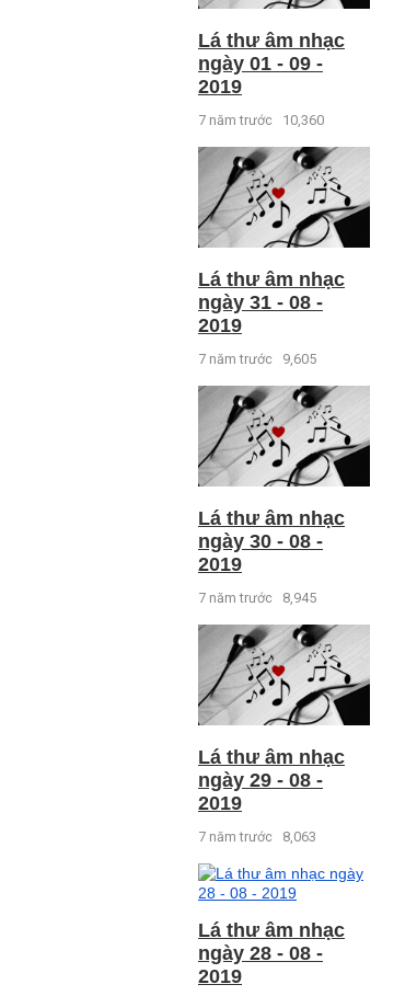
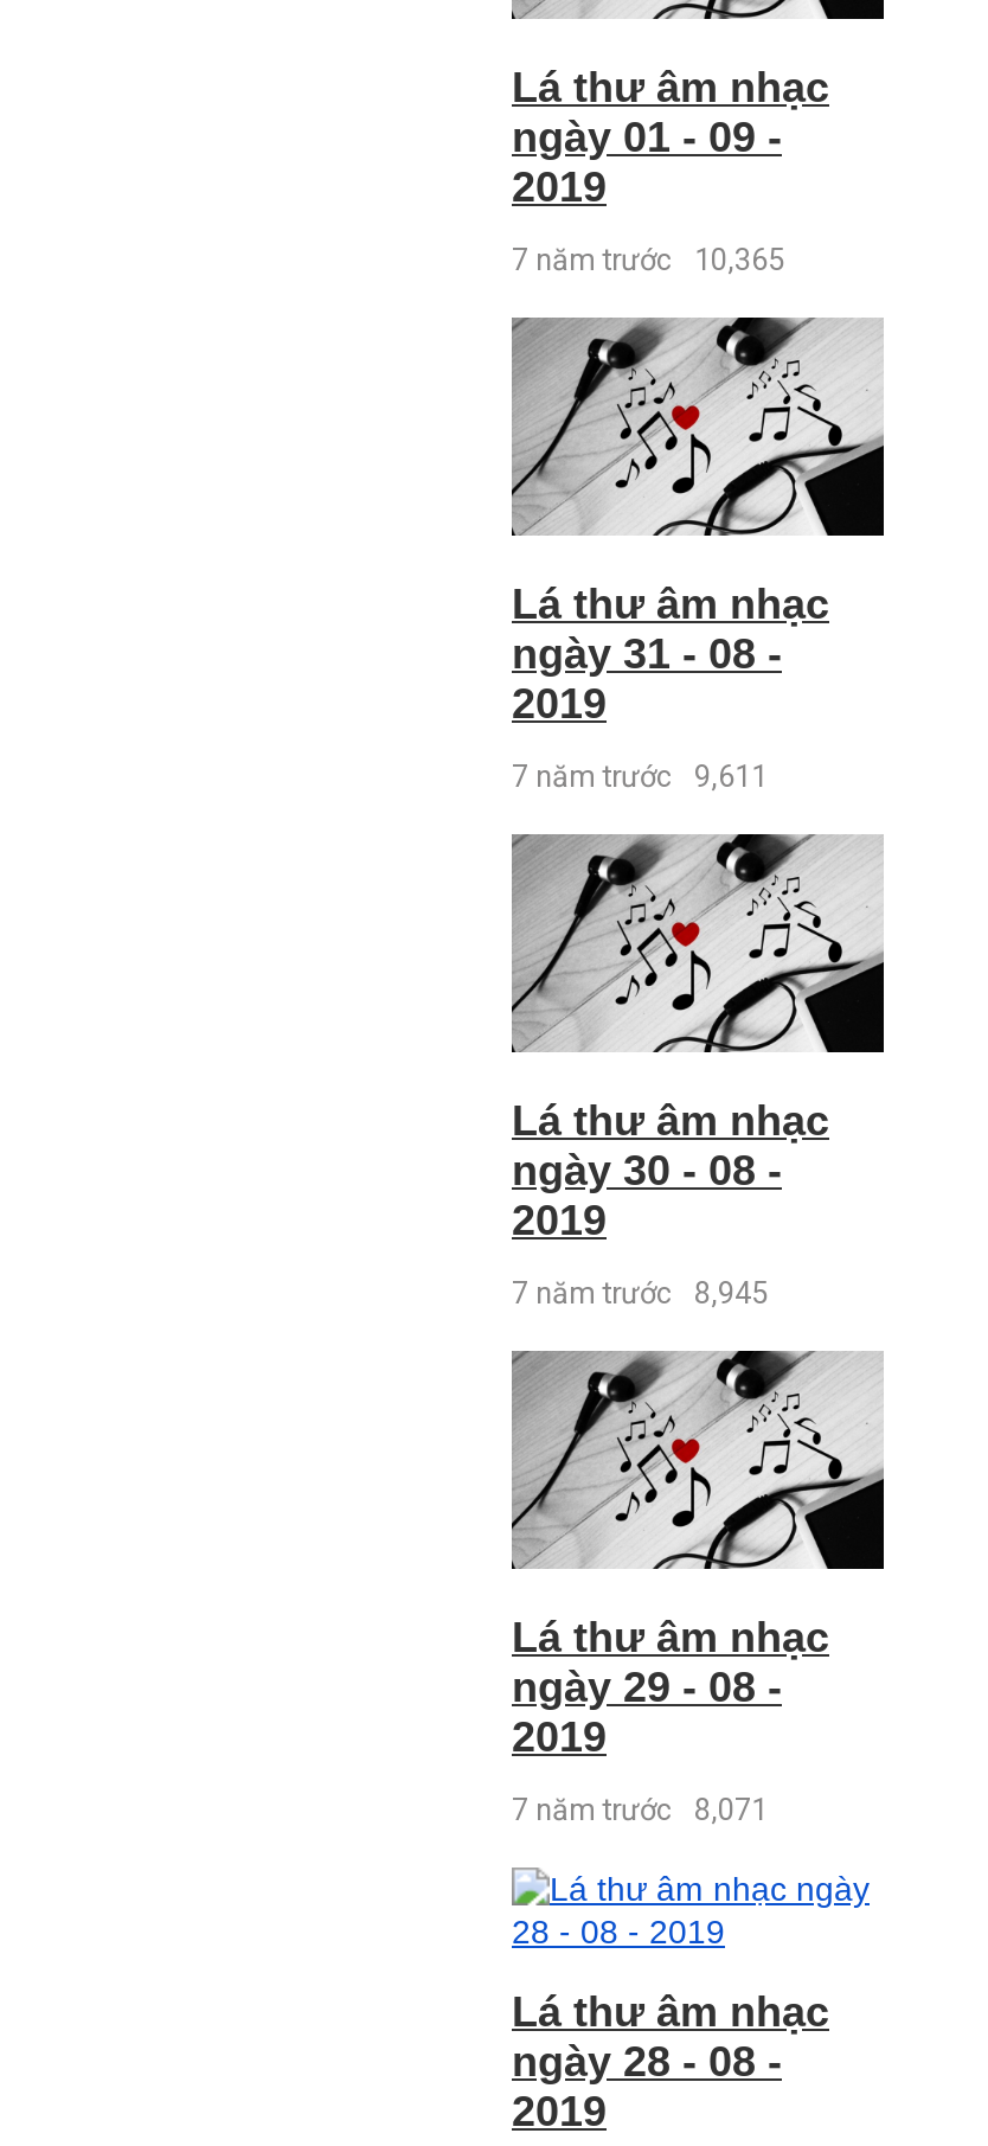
- 7 năm trước 10,360
+ 7 năm trước 10,365

- 7 năm trước 9,605
+ 7 năm trước 9,611

- 7 năm trước 8,063
+ 7 năm trước 8,071
